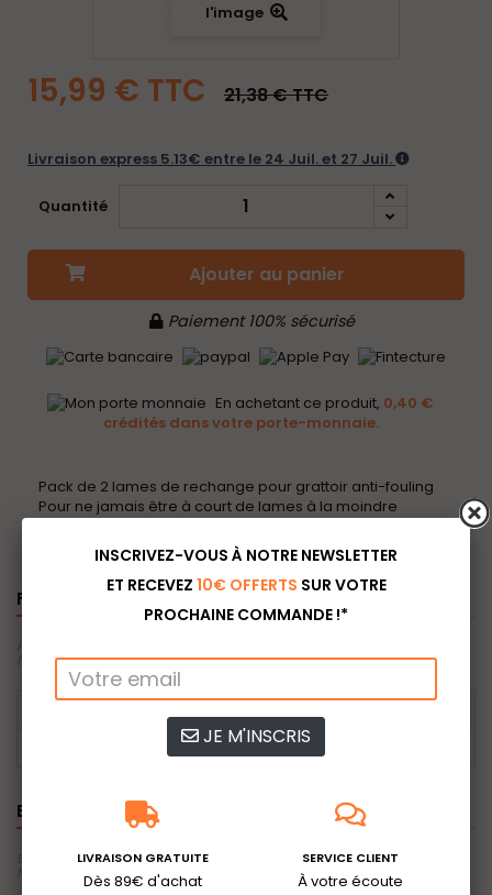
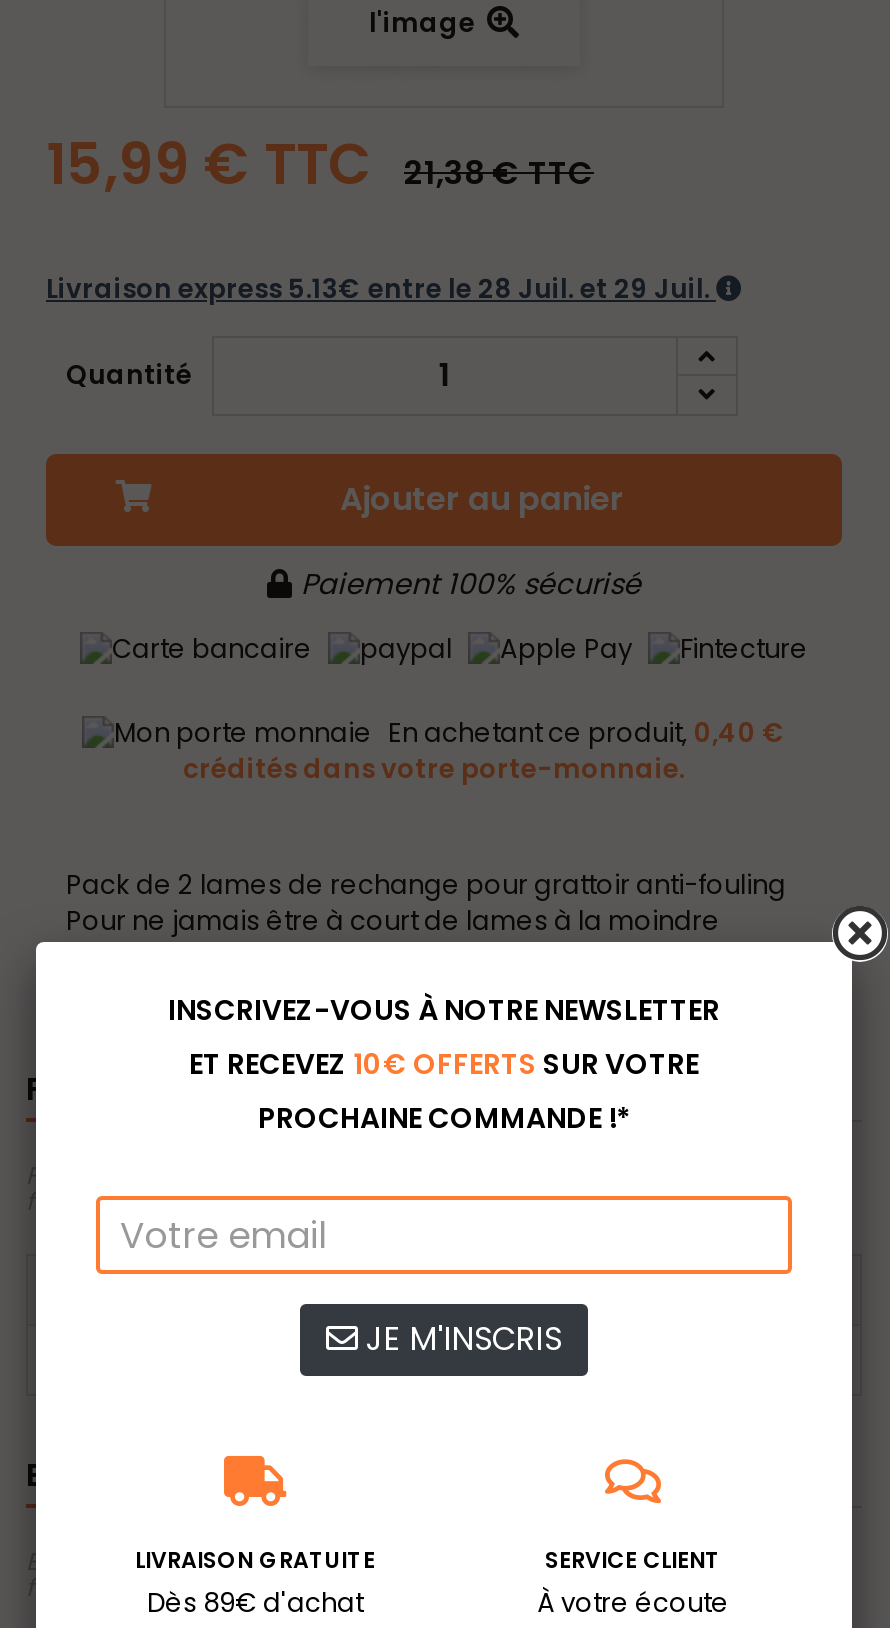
- Livraison express 5.13€ entre le 24 Juil. et 27 Juil.
+ Livraison express 5.13€ entre le 28 Juil. et 29 Juil.
